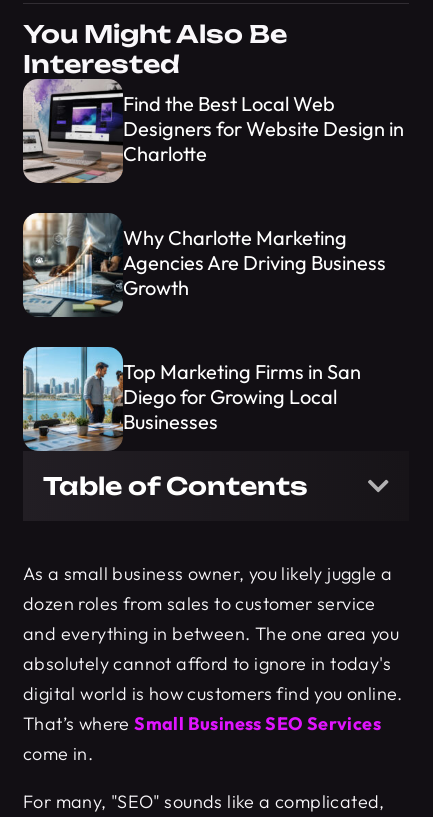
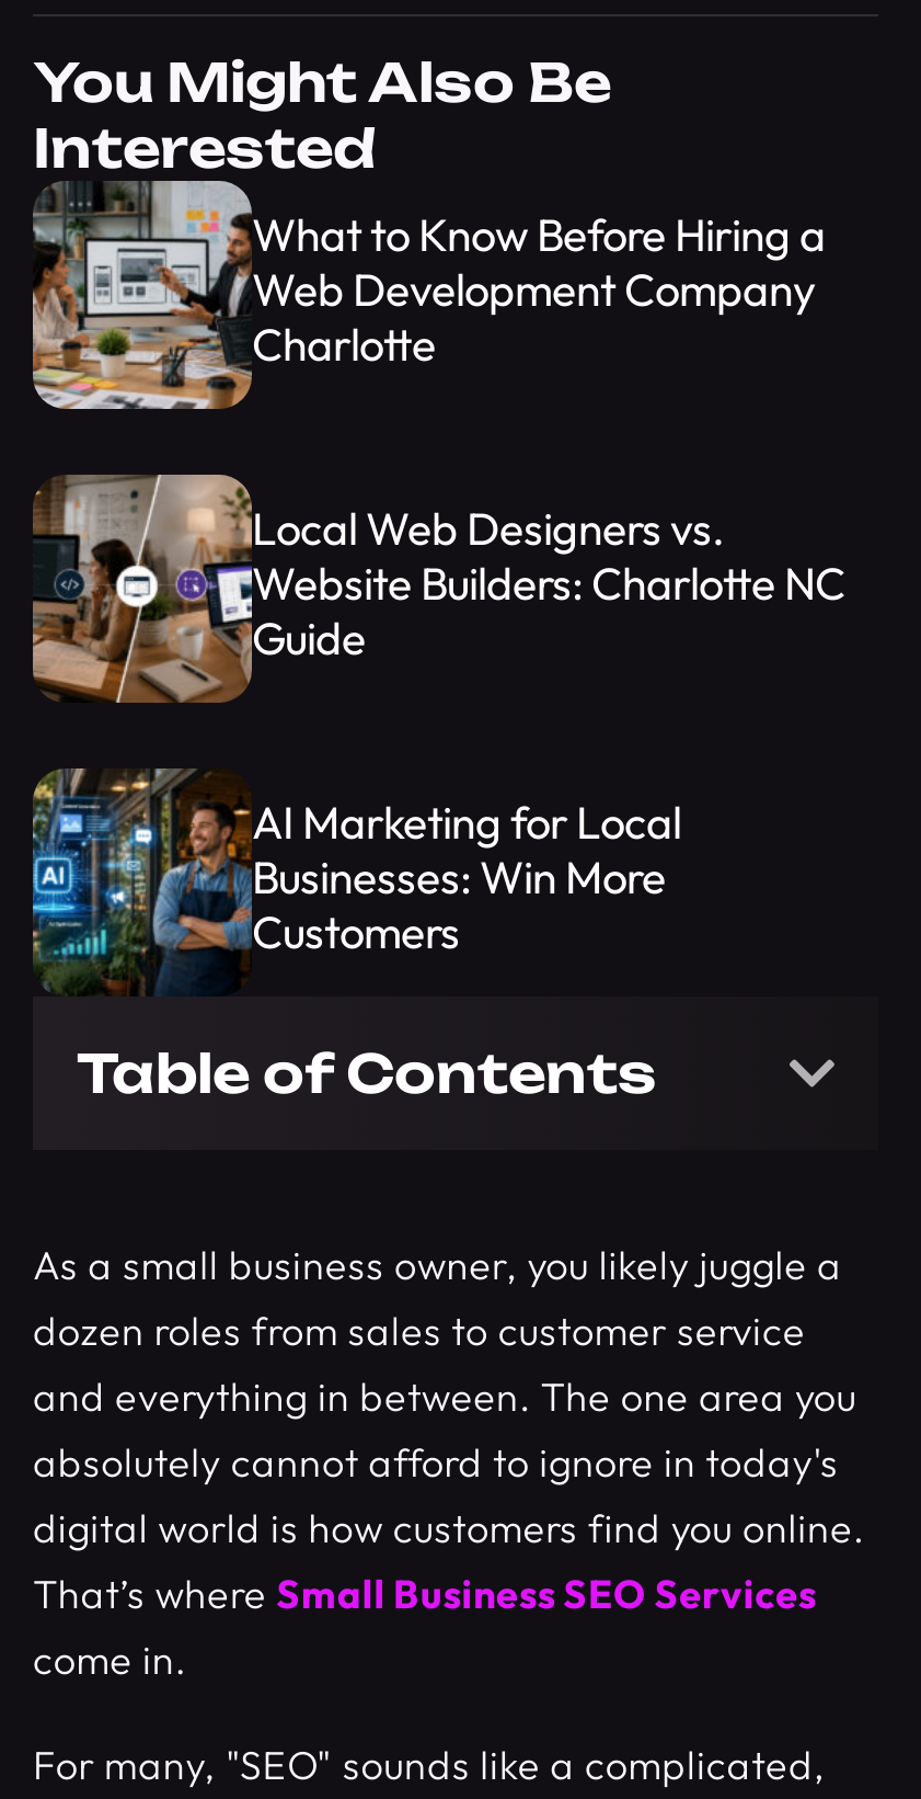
- [image]
- Find the Best Local Web
- Designers for Website Design in
+ [image]
+ What to Know Before Hiring a
+ Web Development Company

- [image]
- Why Charlotte Marketing
- Agencies Are Driving Business
- Growth
+ [image]
+ Local Web Designers vs.
+ Website Builders: Charlotte NC
+ Guide

- [image]
- Top Marketing Firms in San
- Diego for Growing Local
- Businesses
+ [image]
+ AI Marketing for Local
+ Businesses: Win More
+ Customers
